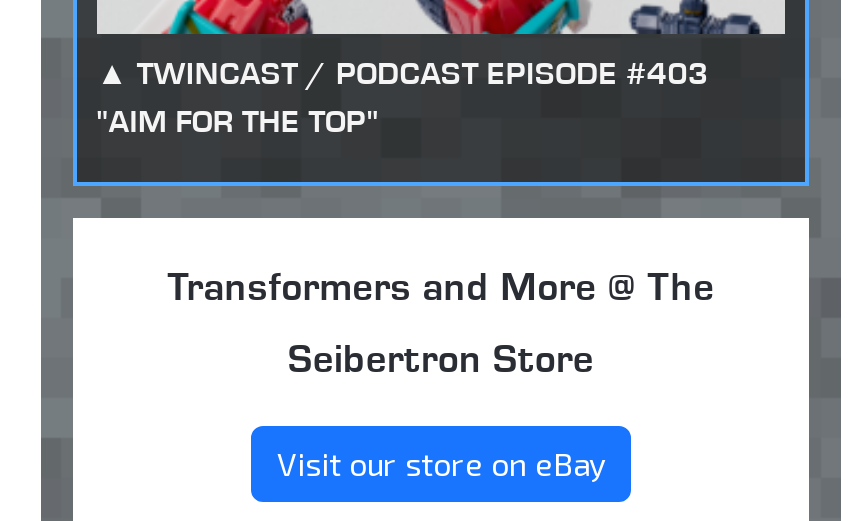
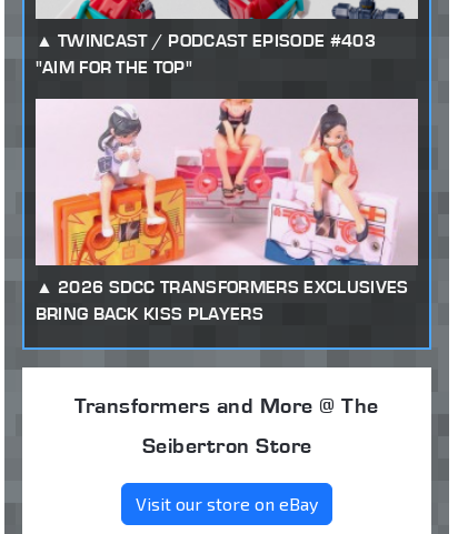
+ [image]
+ 2026 SDCC TRANSFORMERS EXCLUSIVES
+ BRING BACK KISS PLAYERS
